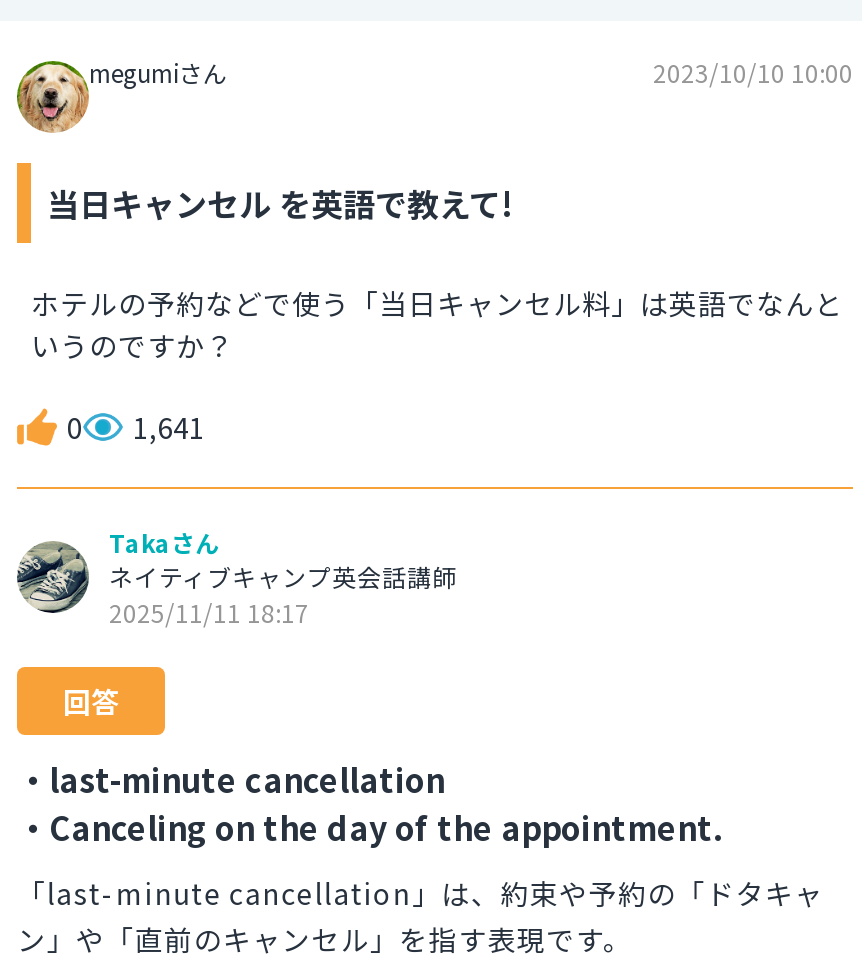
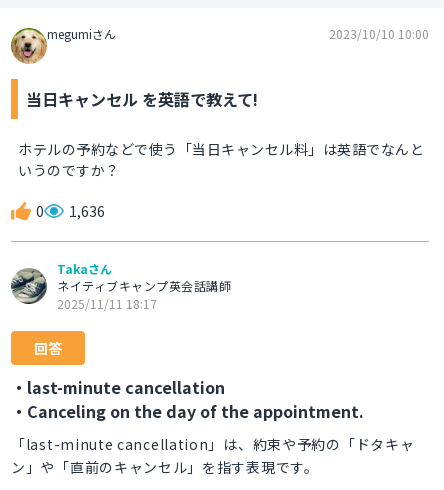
- 0 1,641
+ 0 1,636
